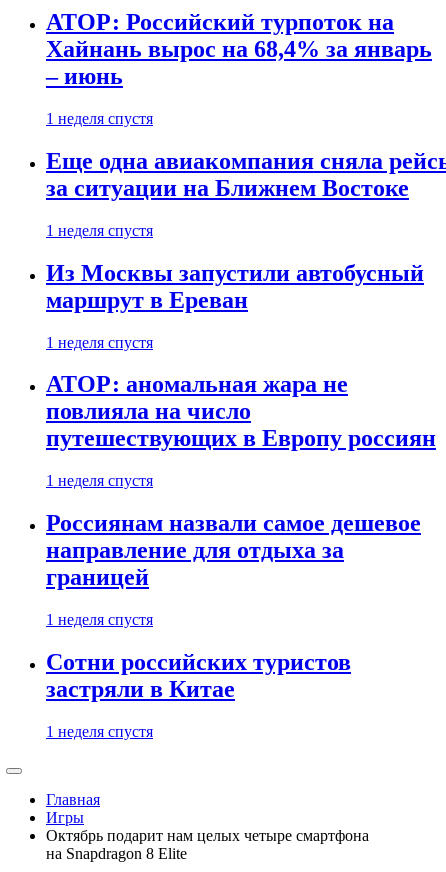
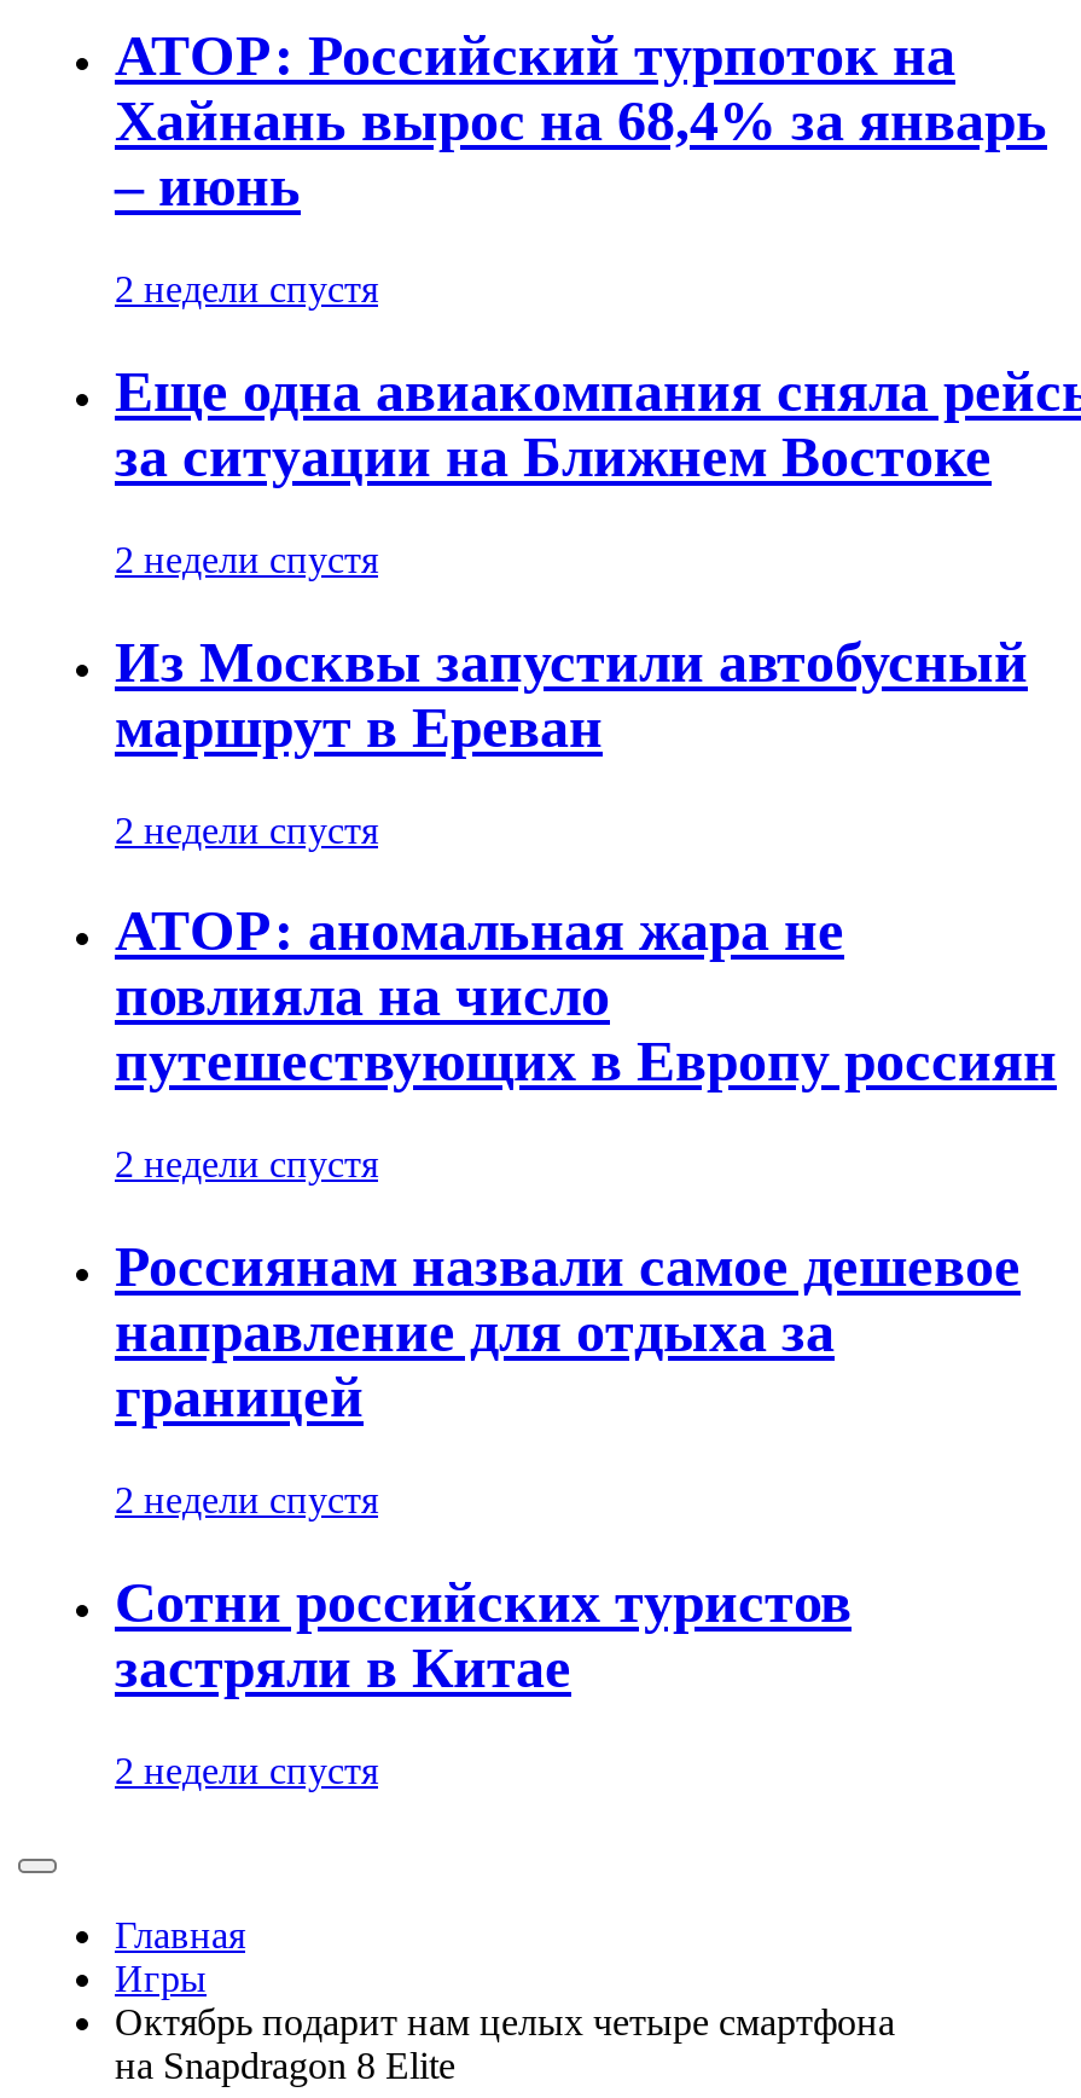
- 1 неделя спустя
+ 2 недели спустя

- 1 неделя спустя
+ 2 недели спустя

- 1 неделя спустя
+ 2 недели спустя

- 1 неделя спустя
+ 2 недели спустя

- 1 неделя спустя
+ 2 недели спустя

- 1 неделя спустя
+ 2 недели спустя
